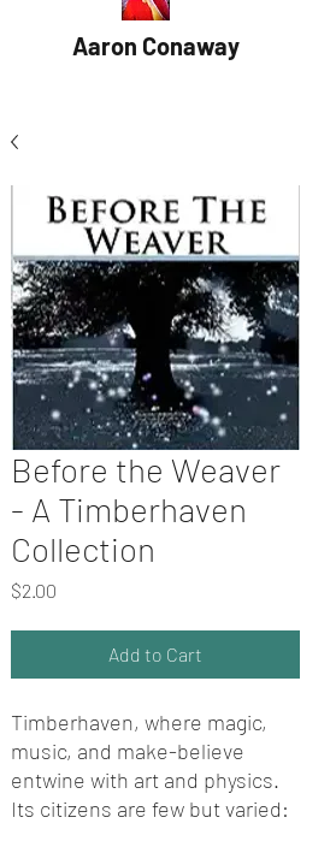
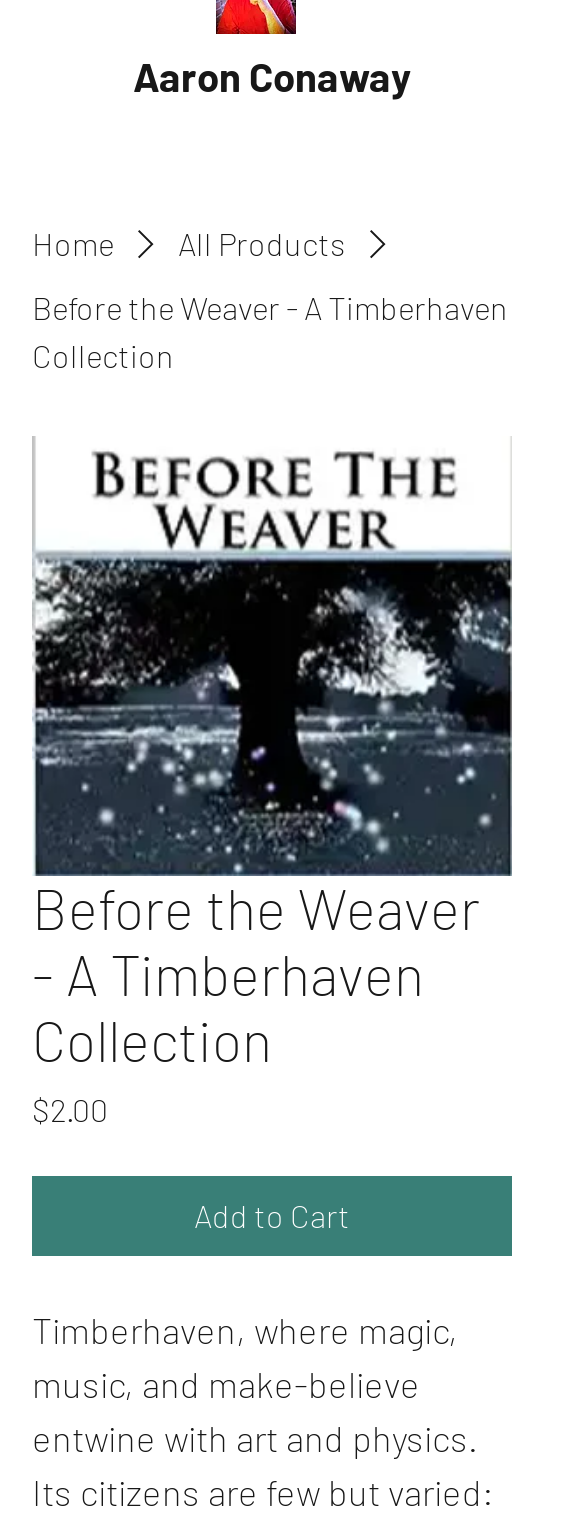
+ Home
+ All Products
+ Before the Weaver - A Timberhaven
+ Collection
